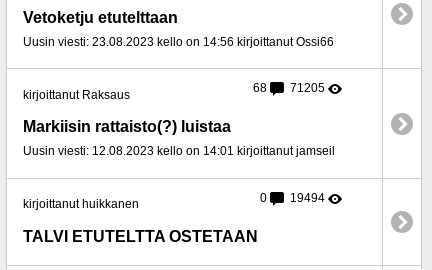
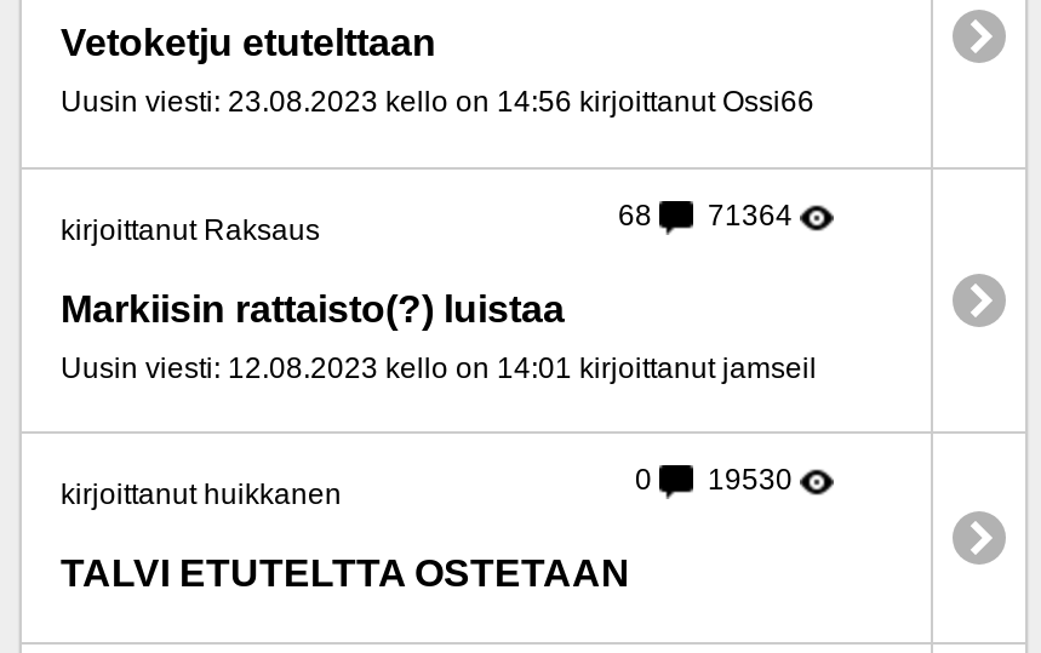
- 68 71205
+ 68 71364

- 0 19494
+ 0 19530
